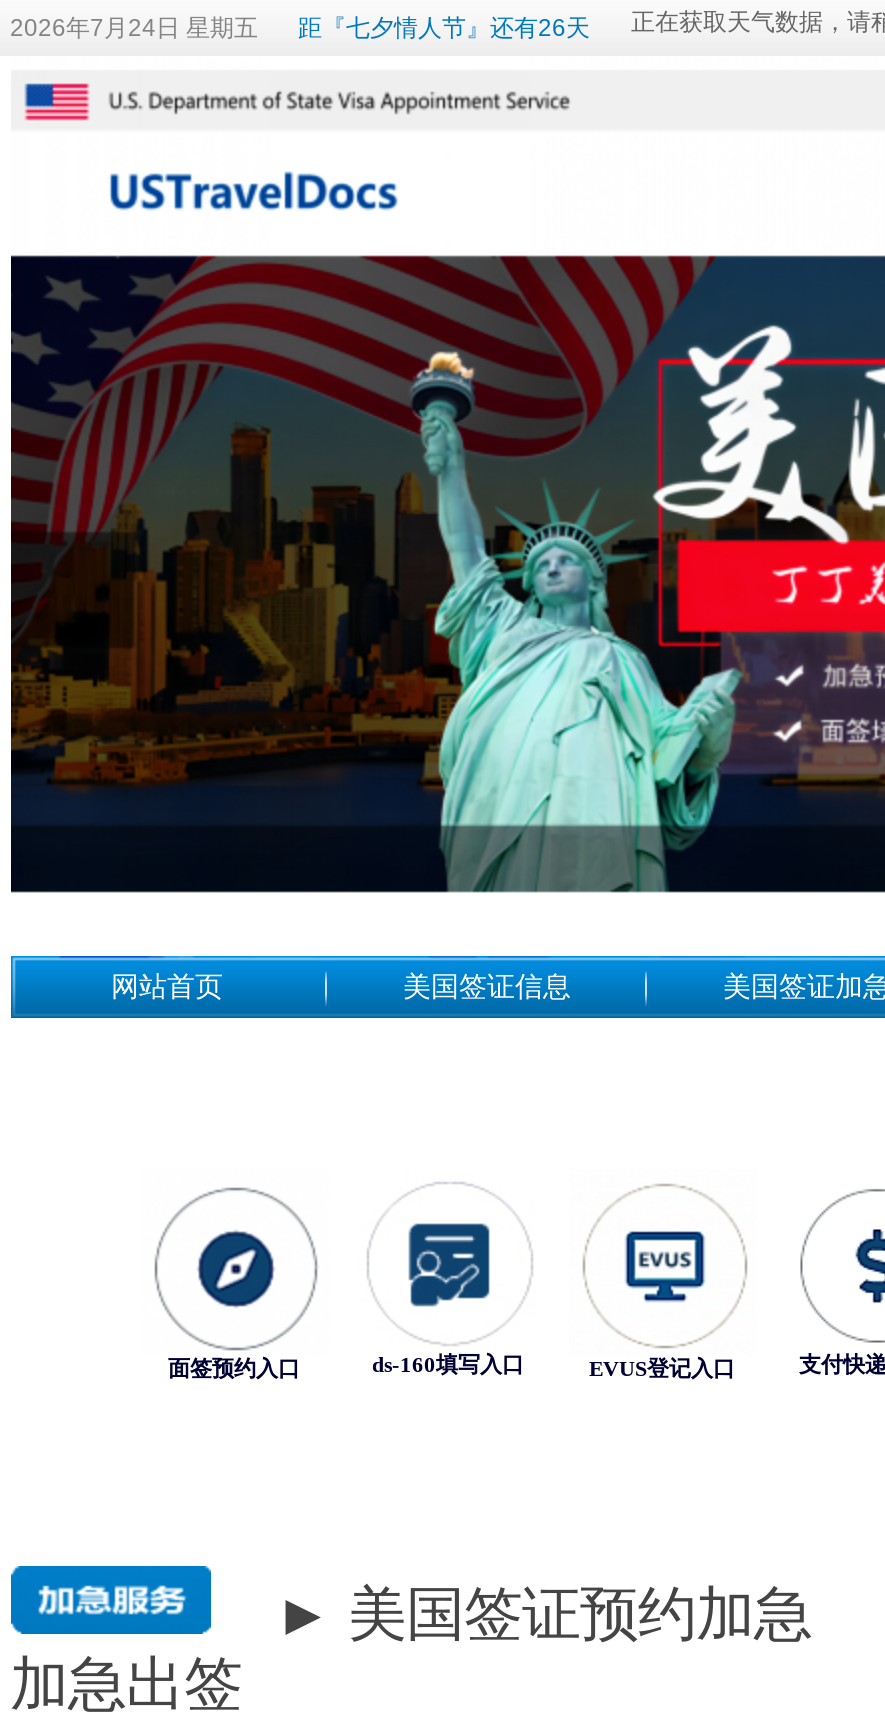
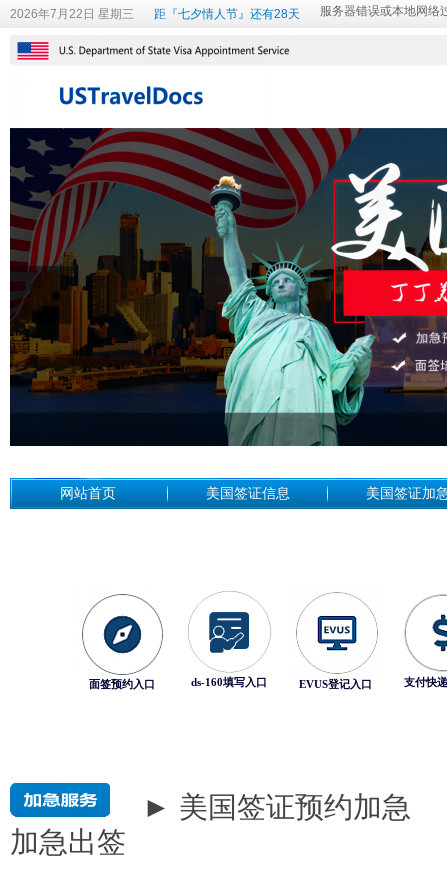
- 2026年7月24日 星期五
+ 2026年7月22日 星期三

- 距『七夕情人节』还有26天
+ 距『七夕情人节』还有28天
